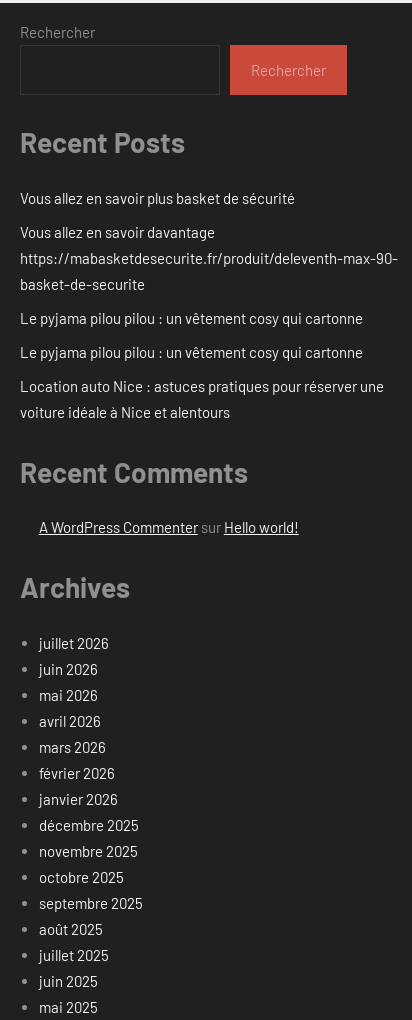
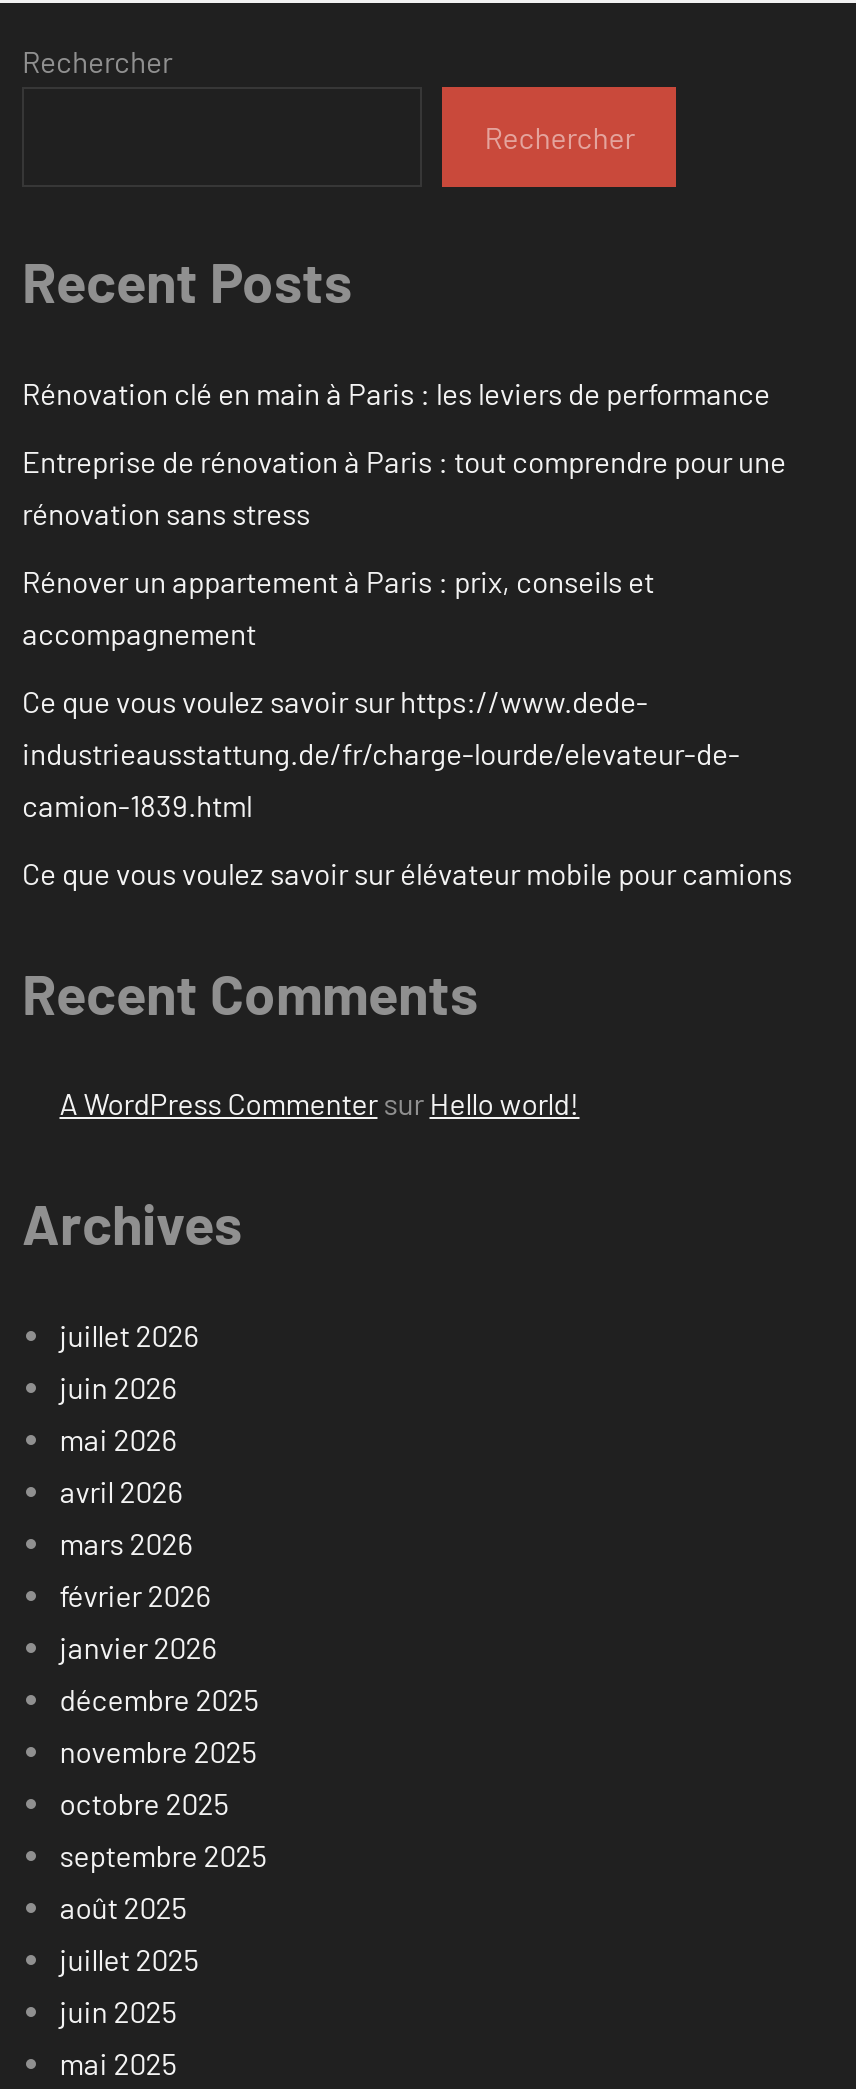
- Vous allez en savoir plus basket de sécurité
+ Rénovation clé en main à Paris : les leviers de performance

- Vous allez en savoir davantage
- https://mabasketdesecurite.fr/produit/deleventh-max-90-
- basket-de-securite
+ Entreprise de rénovation à Paris : tout comprendre pour une
+ rénovation sans stress

- Le pyjama pilou pilou : un vêtement cosy qui cartonne
+ Rénover un appartement à Paris : prix, conseils et
+ accompagnement

- Le pyjama pilou pilou : un vêtement cosy qui cartonne
+ Ce que vous voulez savoir sur https://www.dede-
+ industrieausstattung.de/fr/charge-lourde/elevateur-de-
+ camion-1839.html

- Location auto Nice : astuces pratiques pour réserver une
- voiture idéale à Nice et alentours
+ Ce que vous voulez savoir sur élévateur mobile pour camions
